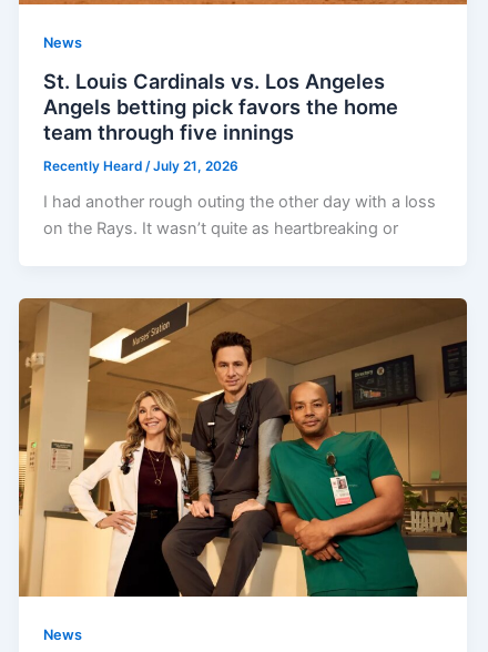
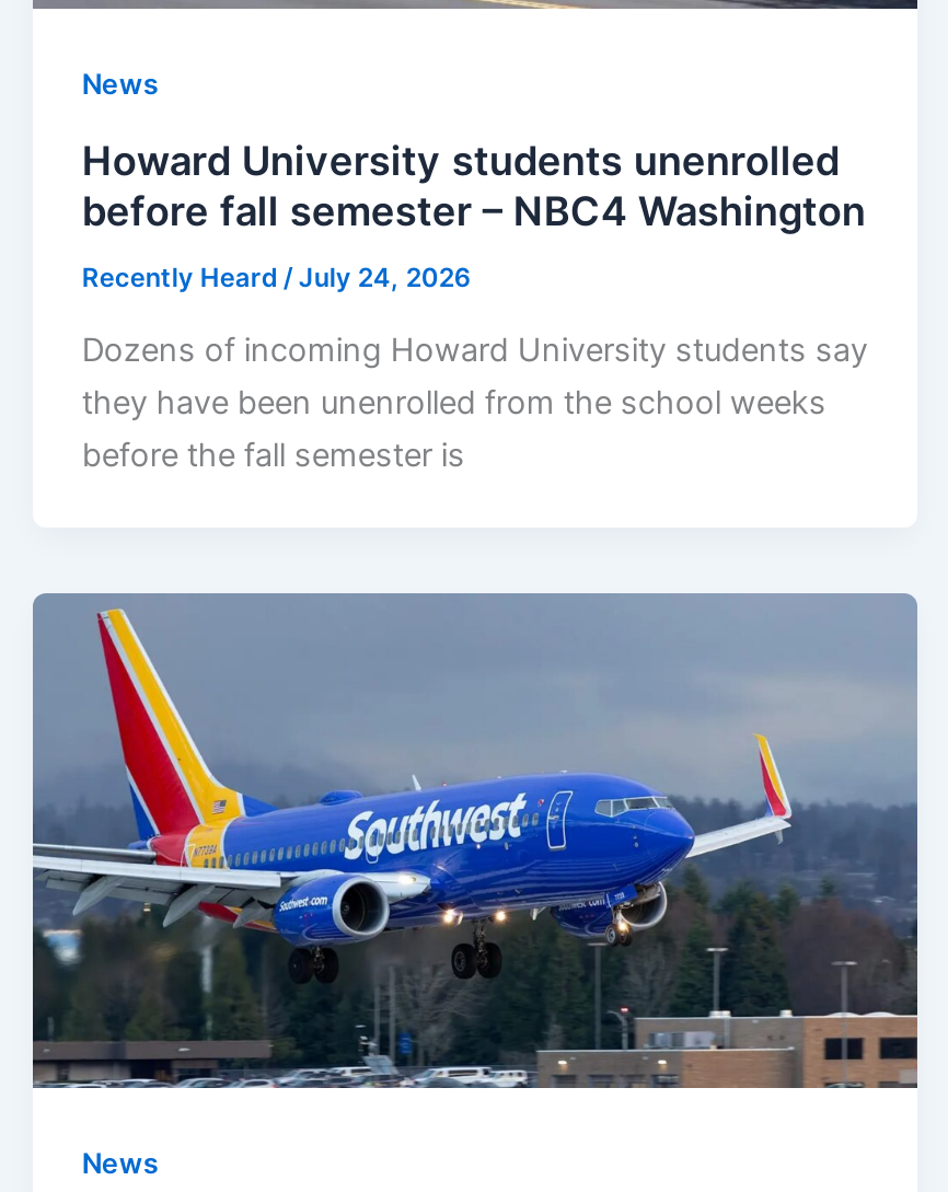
- St. Louis Cardinals vs. Los Angeles
- Angels betting pick favors the home
- team through five innings
+ Howard University students unenrolled
+ before fall semester – NBC4 Washington

- Recently Heard / July 21, 2026
+ Recently Heard / July 24, 2026

- I had another rough outing the other day with a loss
- on the Rays. It wasn’t quite as heartbreaking or
+ Dozens of incoming Howard University students say
+ they have been unenrolled from the school weeks
+ before the fall semester is

- [image]
+ [image]
